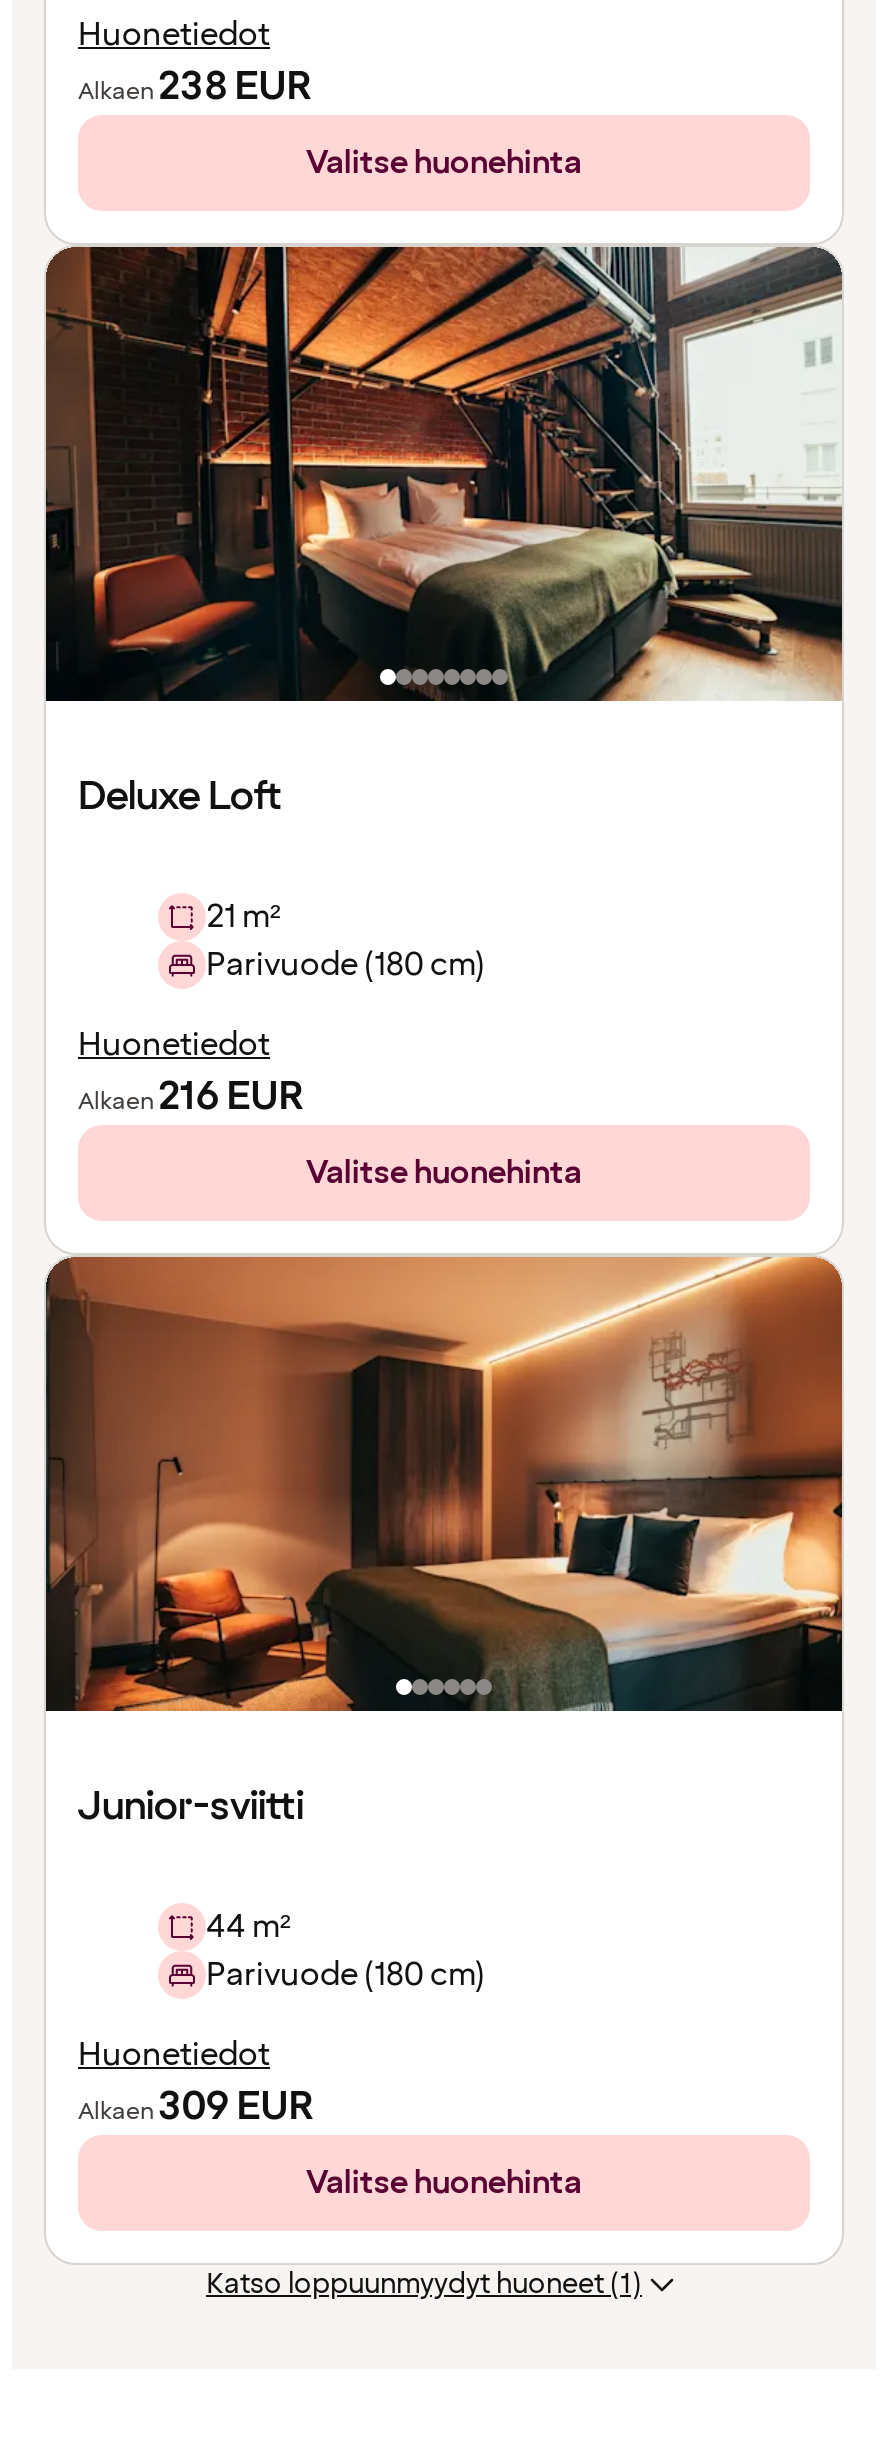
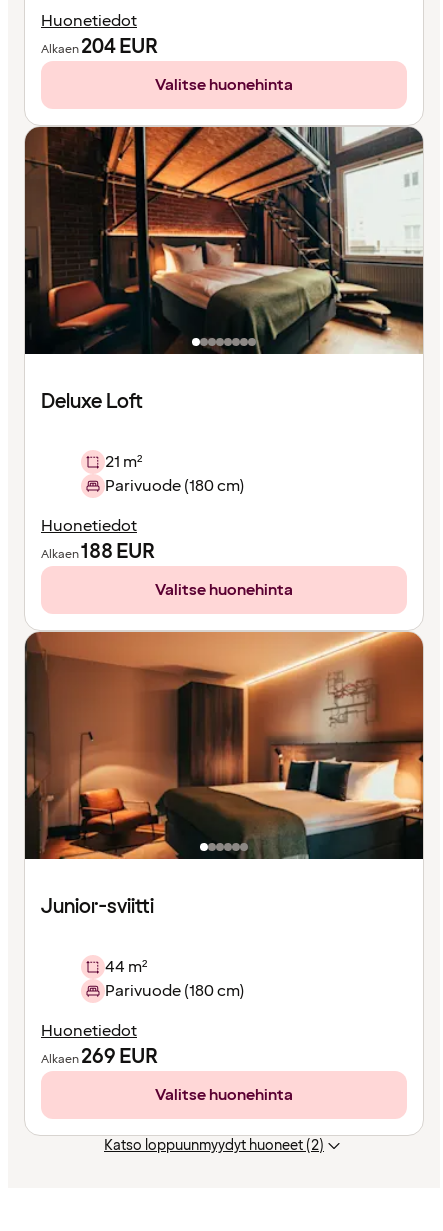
- Alkaen238 EUR
+ Alkaen204 EUR

- Alkaen216 EUR
+ Alkaen188 EUR

- Alkaen309 EUR
+ Alkaen269 EUR

- Katso loppuunmyydyt huoneet (1)
+ Katso loppuunmyydyt huoneet (2)
